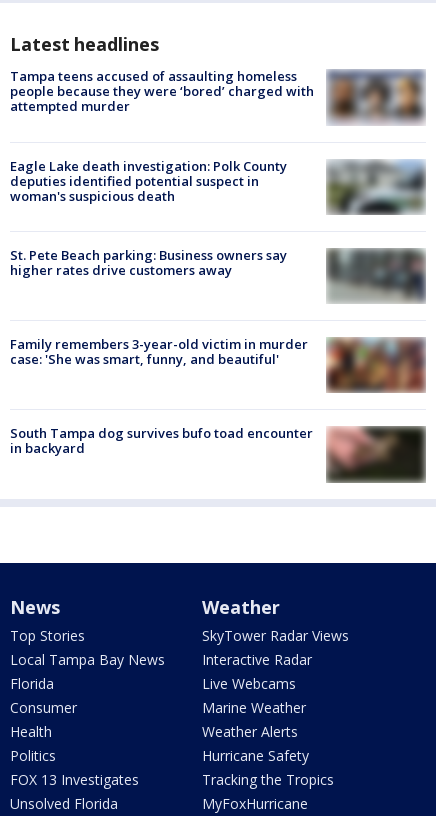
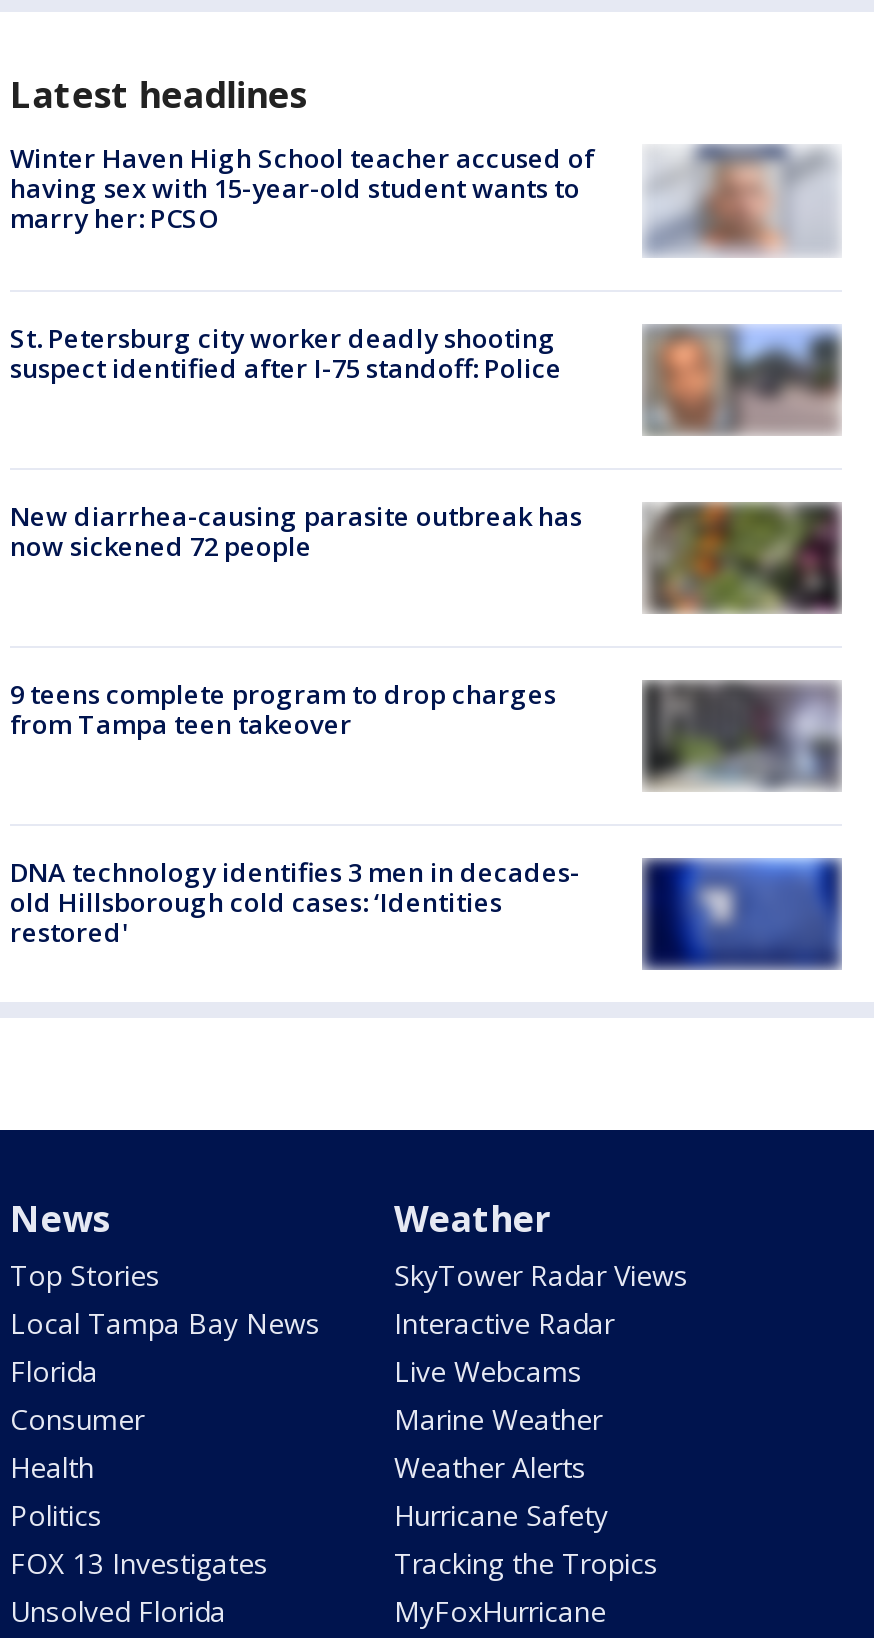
- [image]
- Tampa teens accused of assaulting homeless
- people because they were ‘bored’ charged with
- attempted murder
+ [image]
+ Winter Haven High School teacher accused of
+ having sex with 15-year-old student wants to
+ marry her: PCSO

- Eagle Lake death investigation: Polk County
- deputies identified potential suspect in
- woman's suspicious death
+ St. Petersburg city worker deadly shooting
+ suspect identified after I-75 standoff: Police

- [image]
+ [image]

- [image]
- St. Pete Beach parking: Business owners say
- higher rates drive customers away
+ [image]
+ New diarrhea-causing parasite outbreak has
+ now sickened 72 people

- Family remembers 3-year-old victim in murder
- case: 'She was smart, funny, and beautiful'
+ 9 teens complete program to drop charges
+ from Tampa teen takeover

- [image]
+ [image]

- [image]
- South Tampa dog survives bufo toad encounter
- in backyard
+ [image]
+ DNA technology identifies 3 men in decades-
+ old Hillsborough cold cases: ‘Identities
+ restored'
